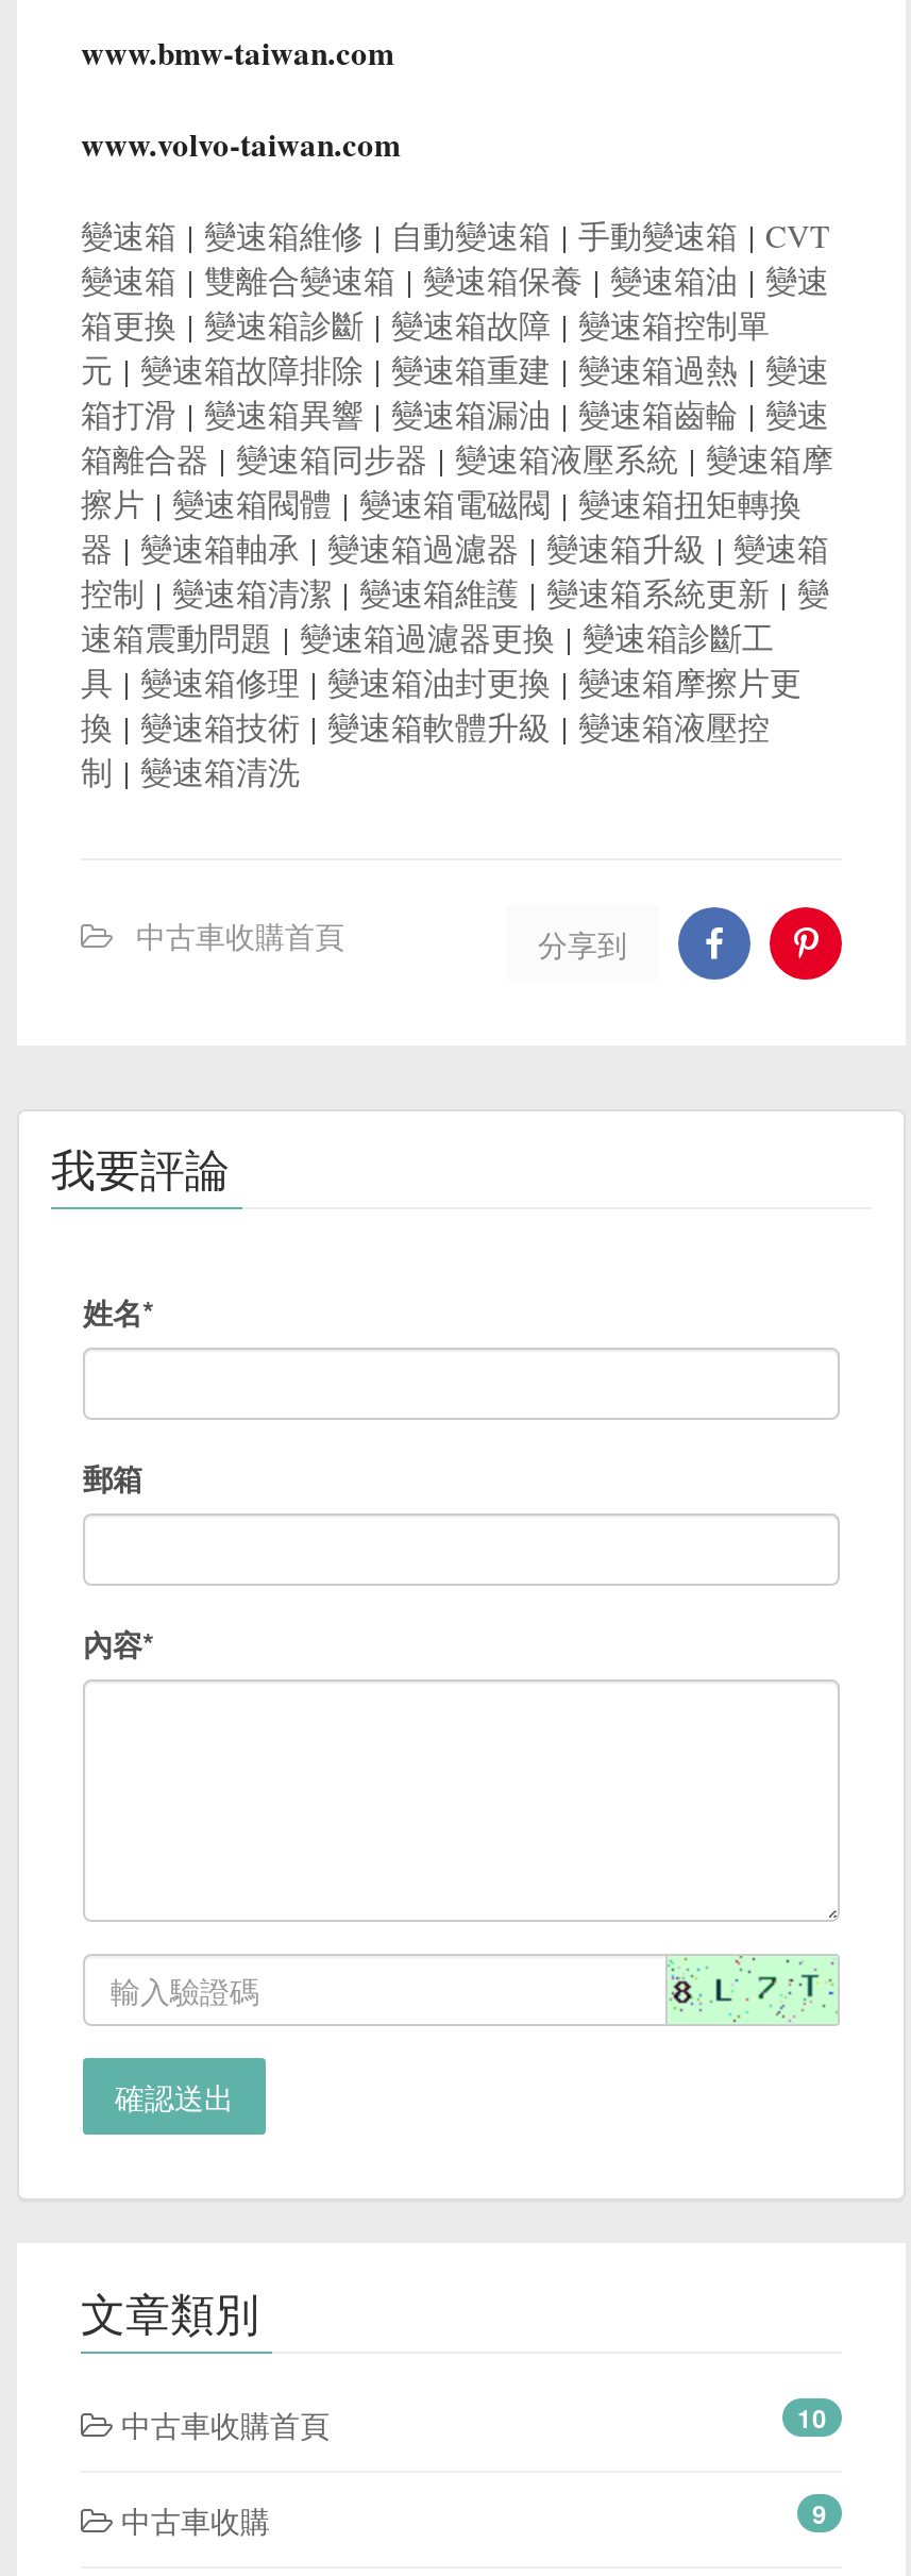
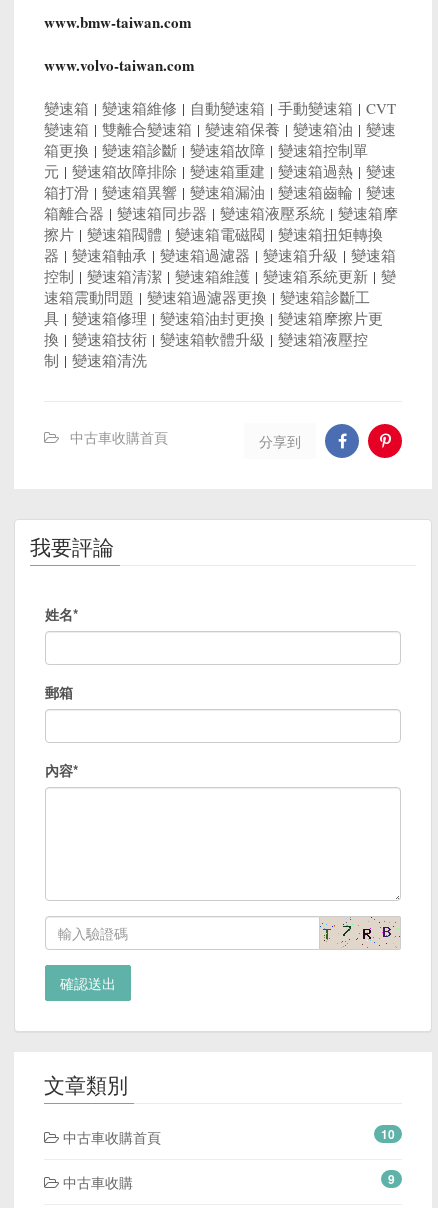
- [image]
+ [image]
